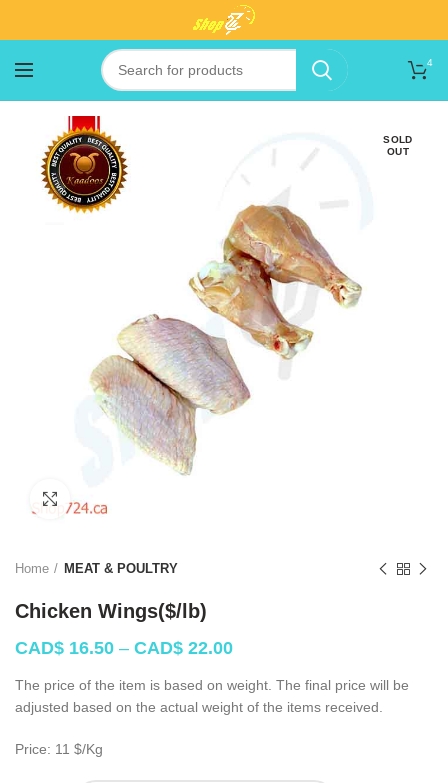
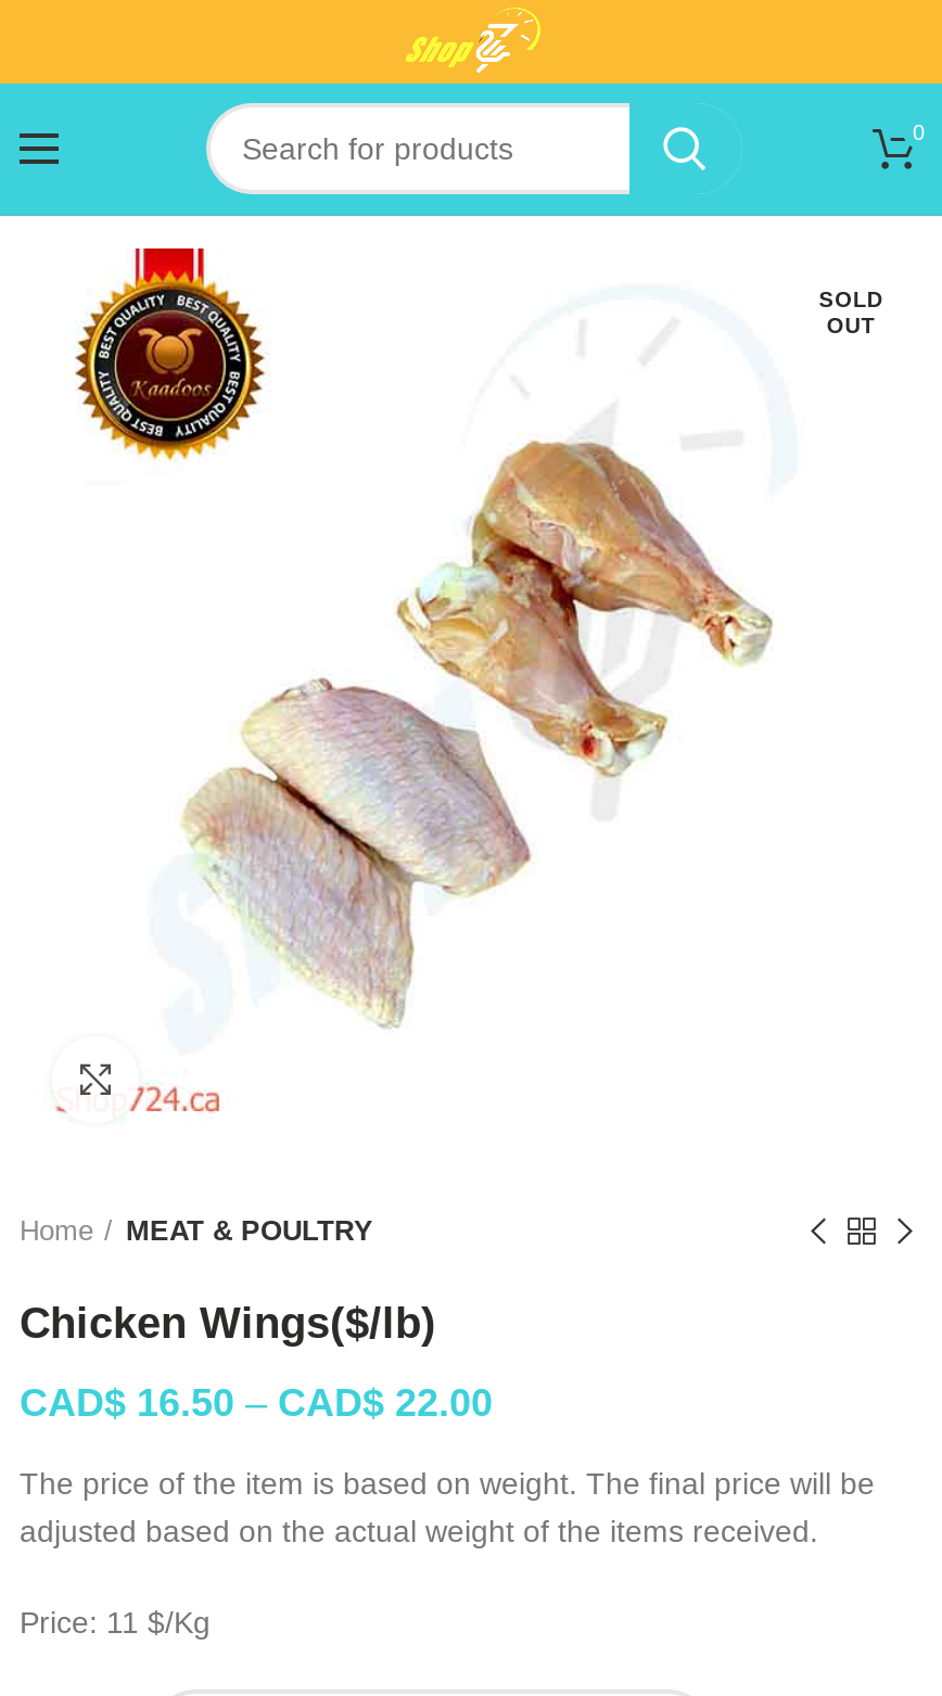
- 4
+ 0
